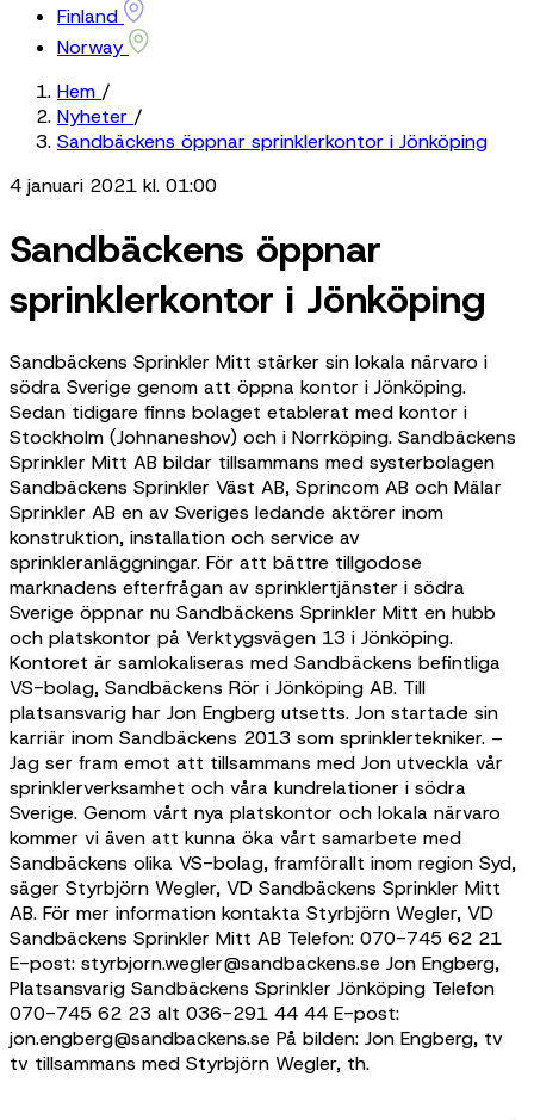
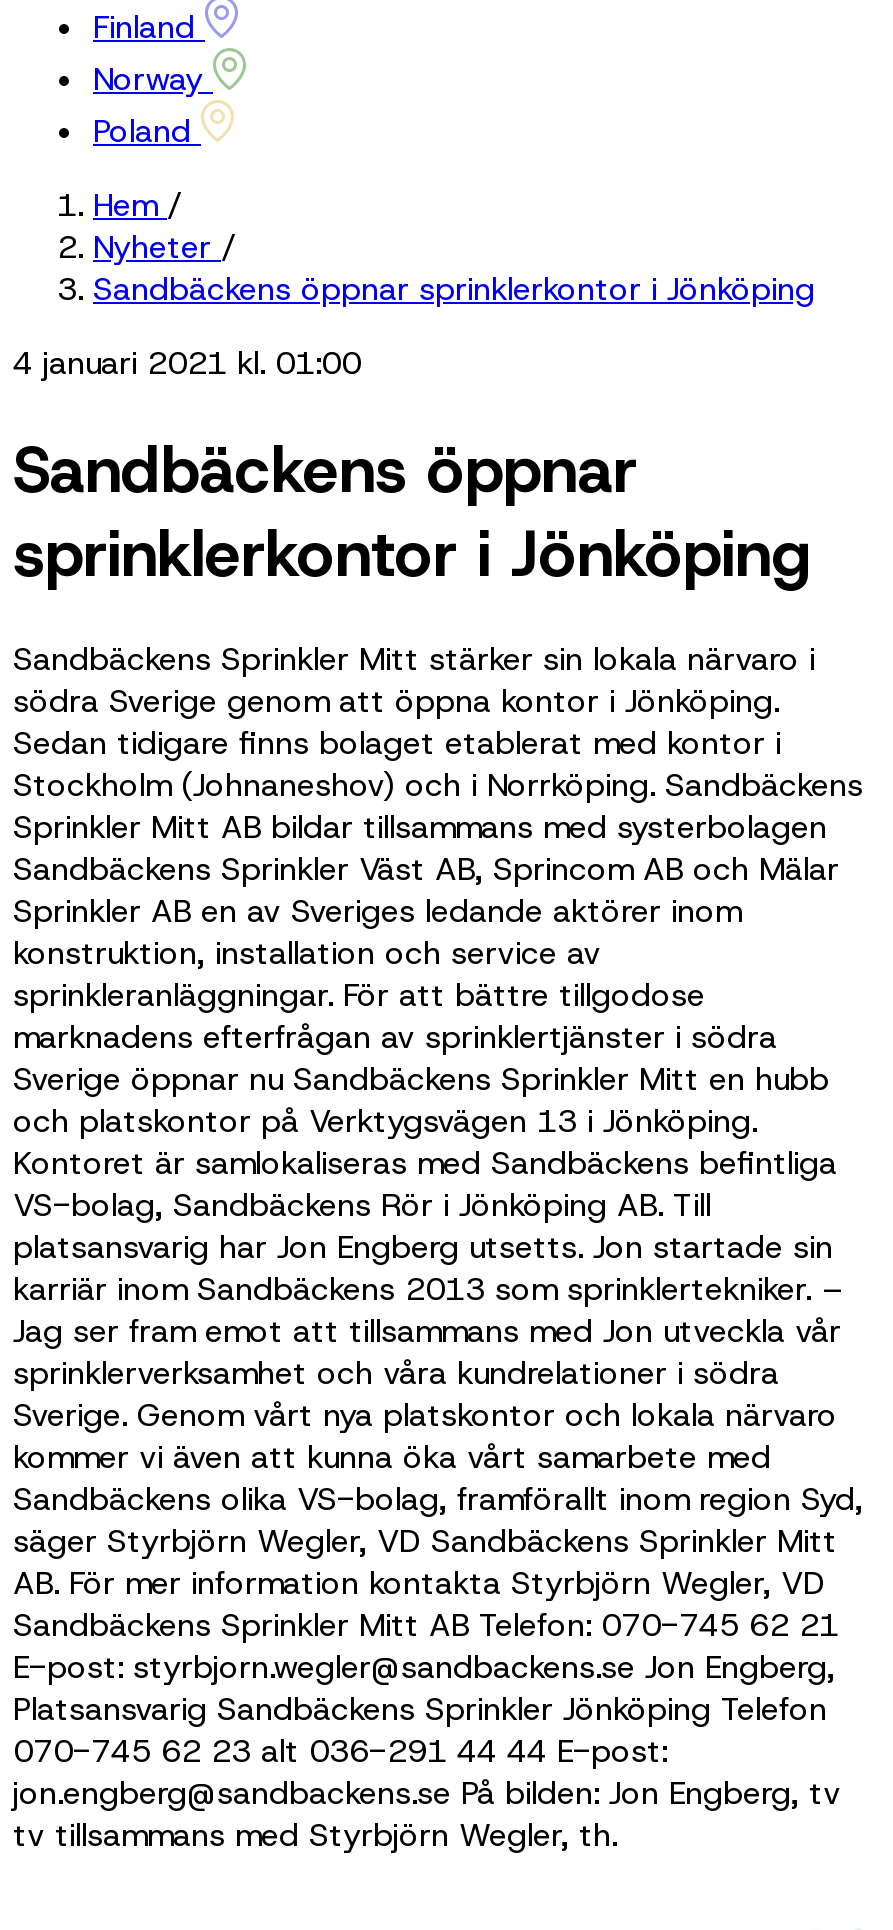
+ Poland
